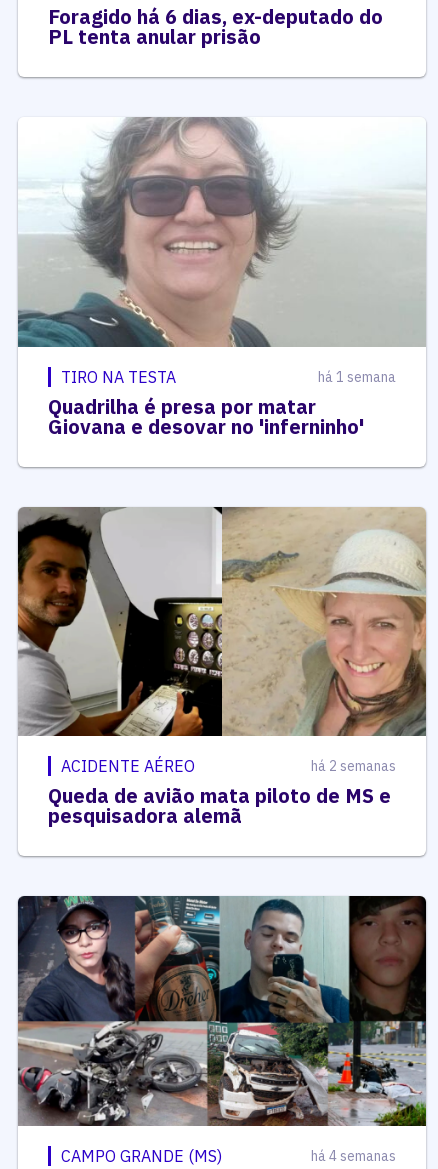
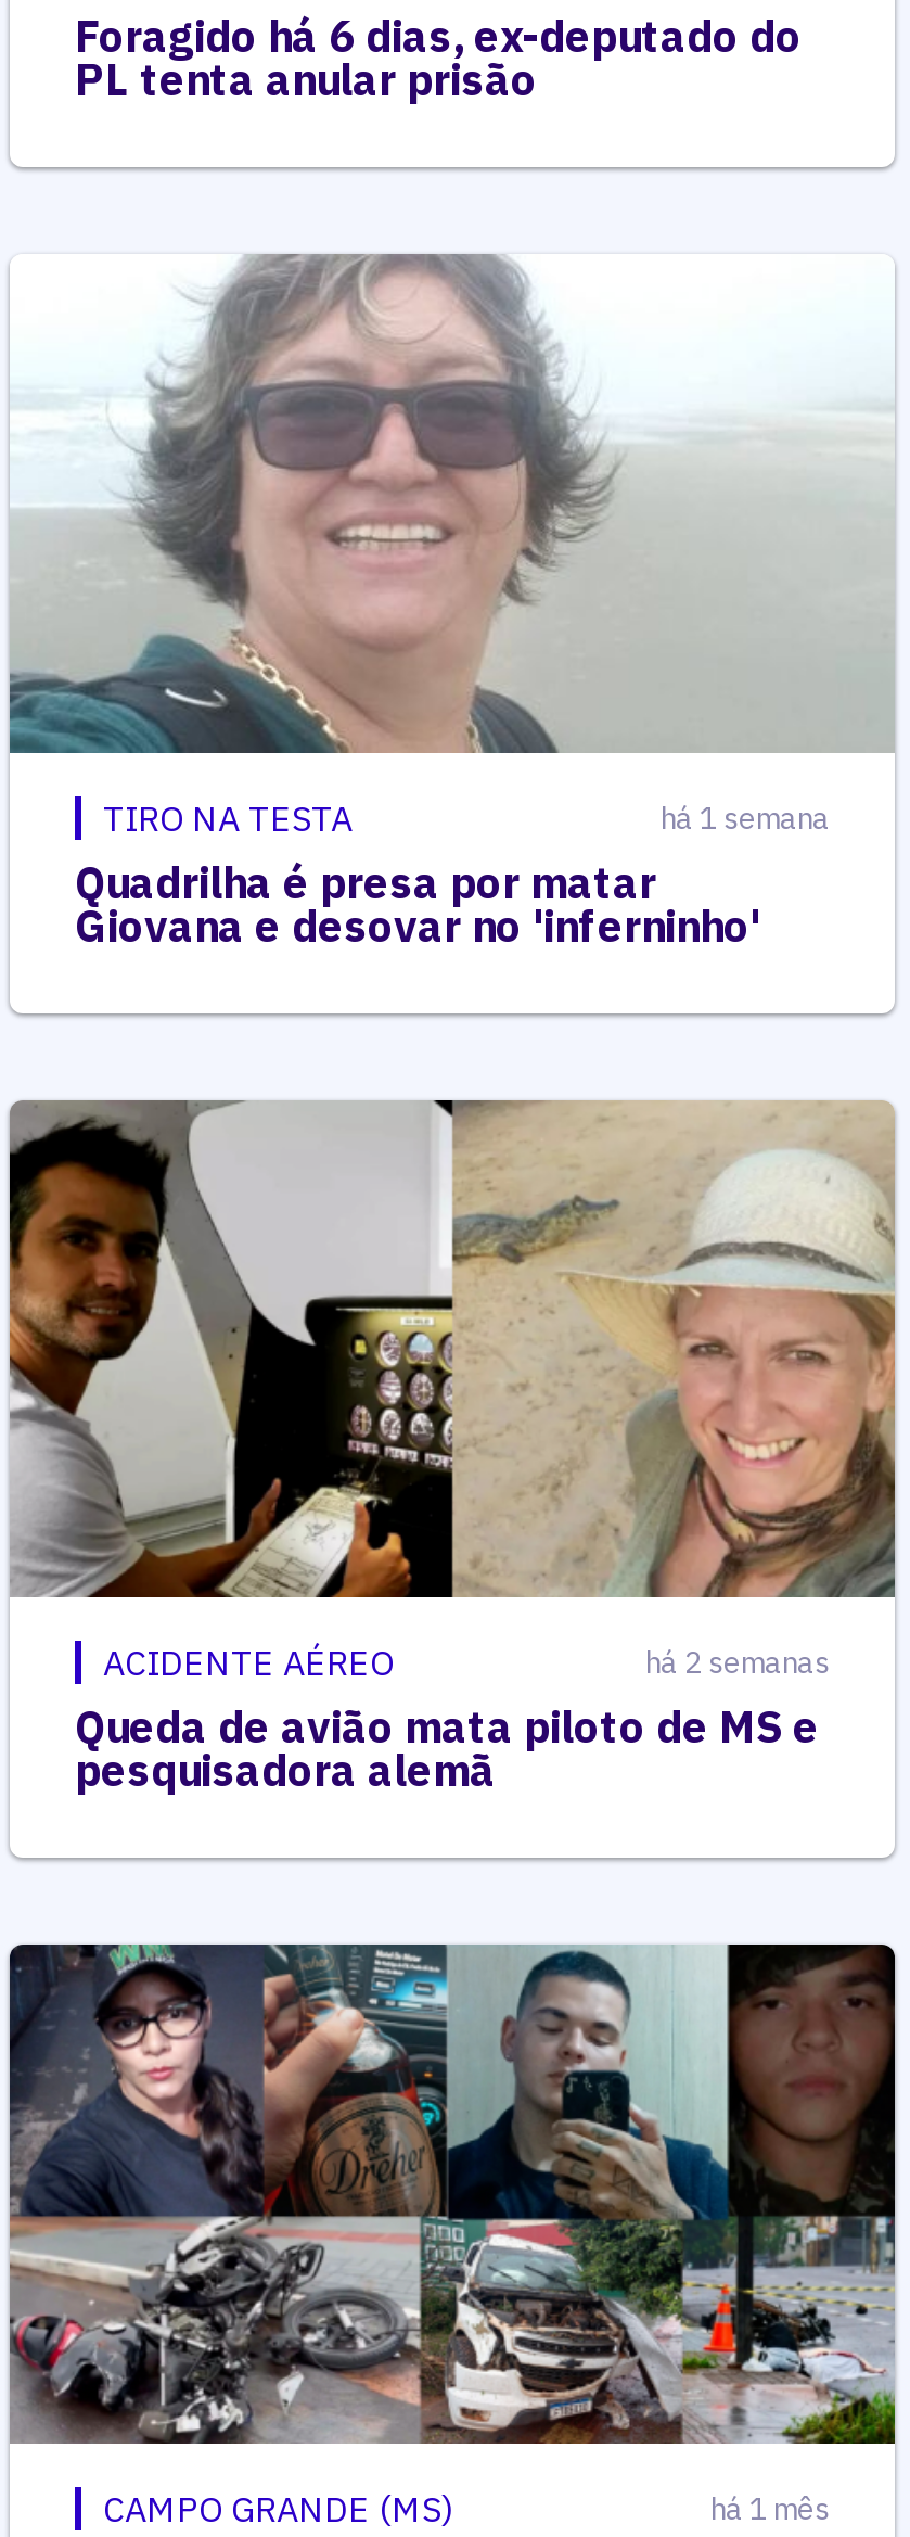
- há 4 semanas
+ há 1 mês
